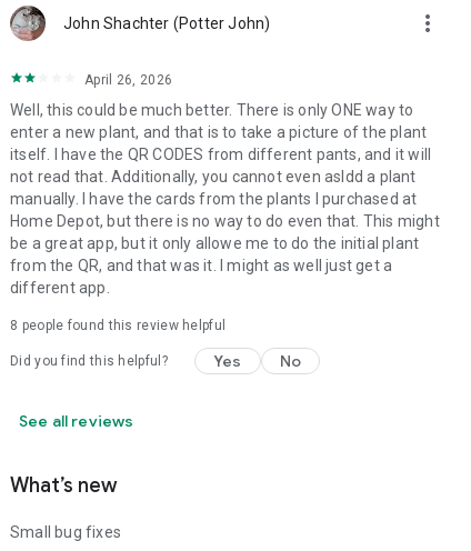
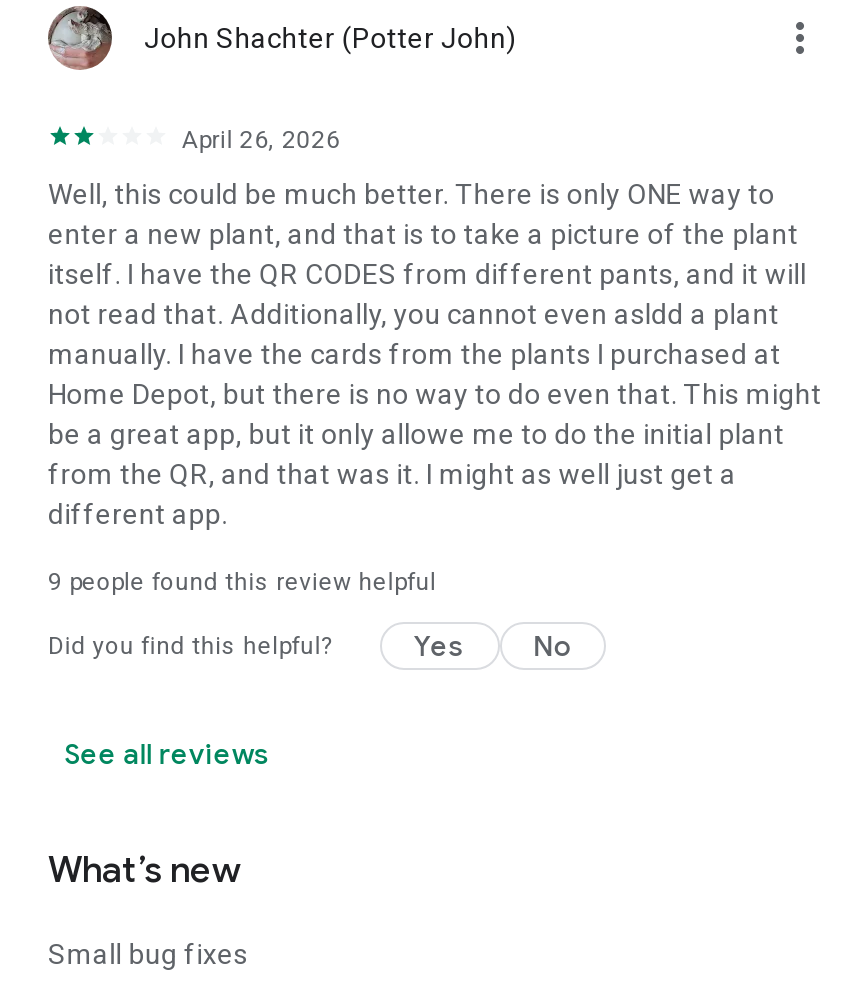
- 8 people found this review helpful
+ 9 people found this review helpful
